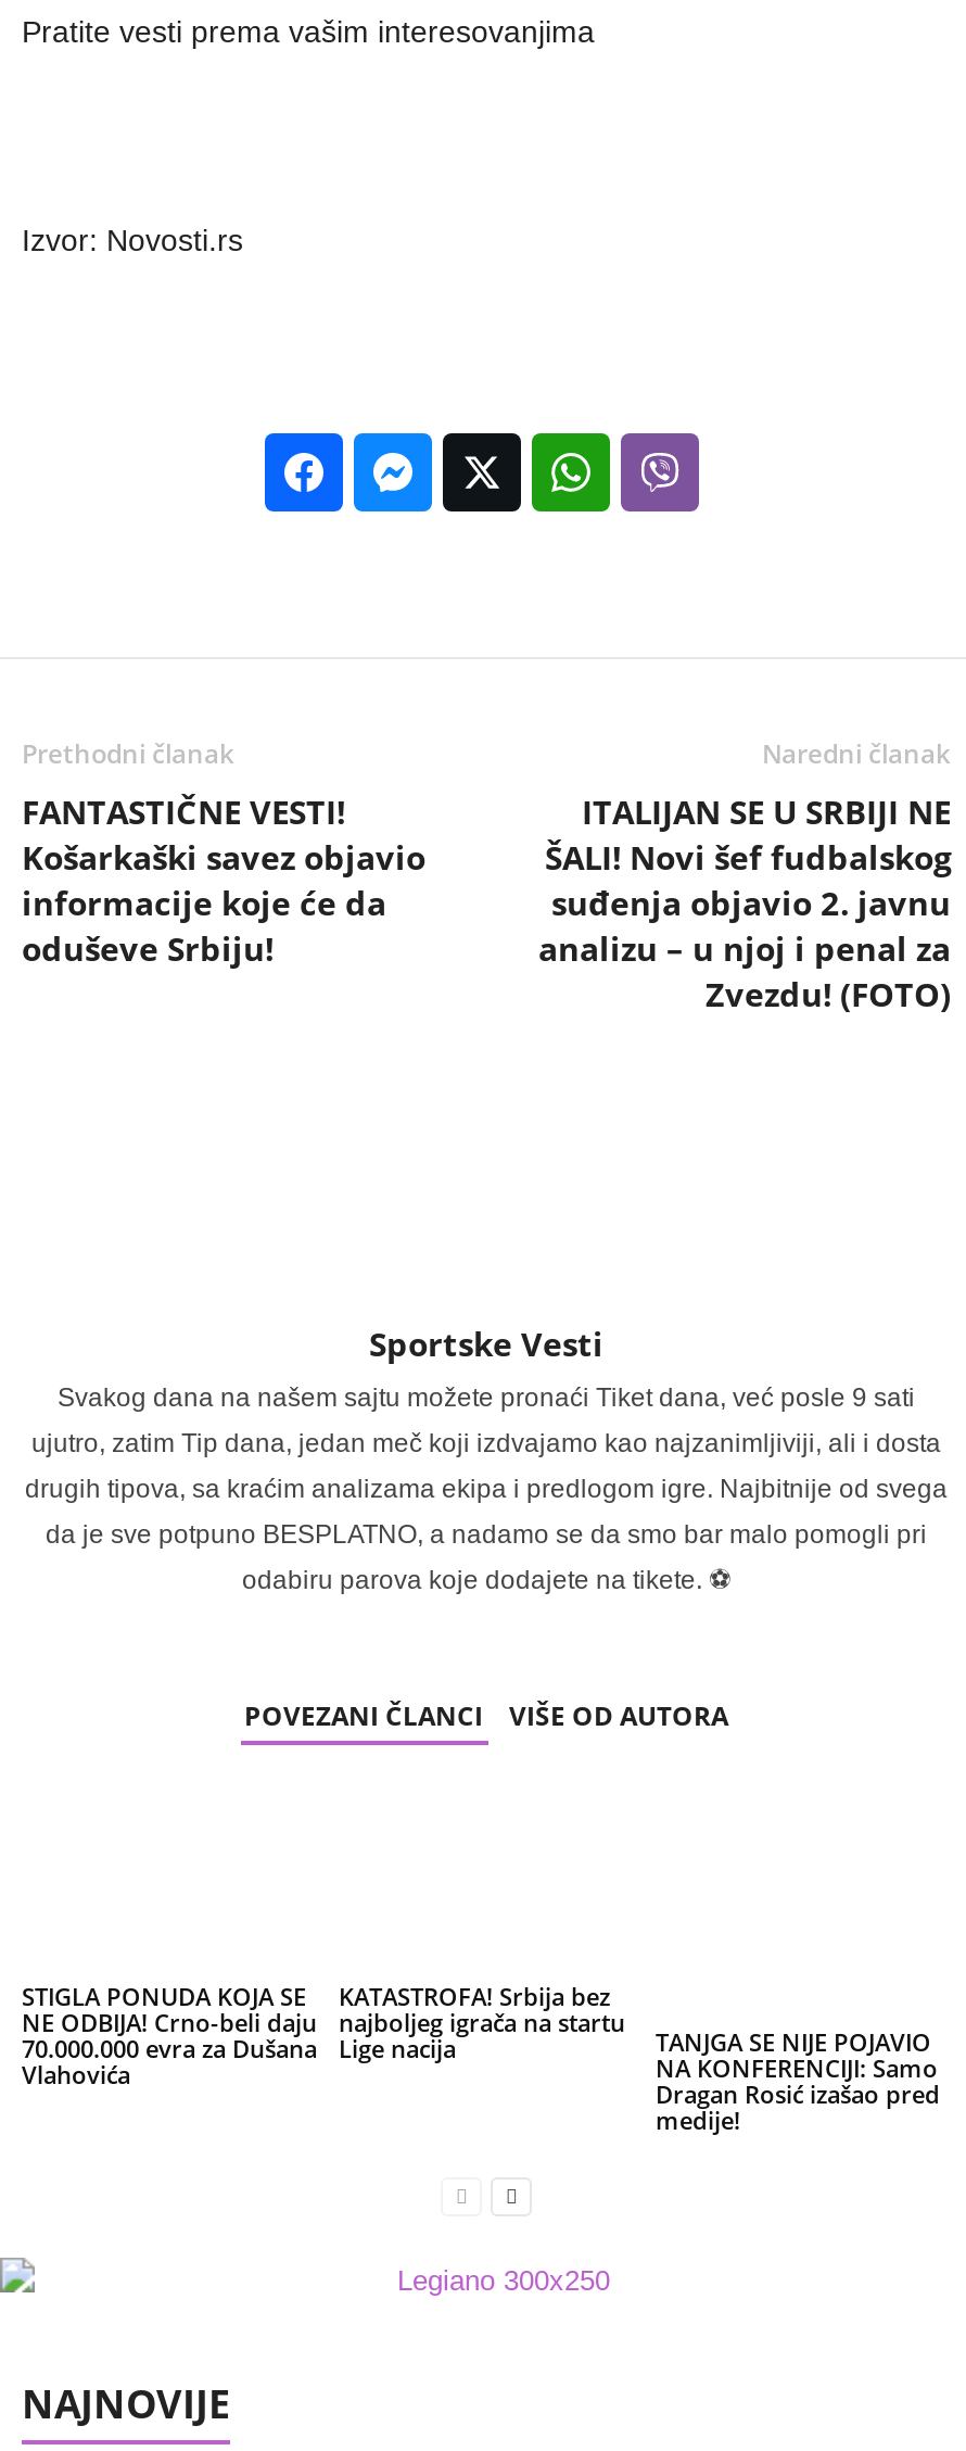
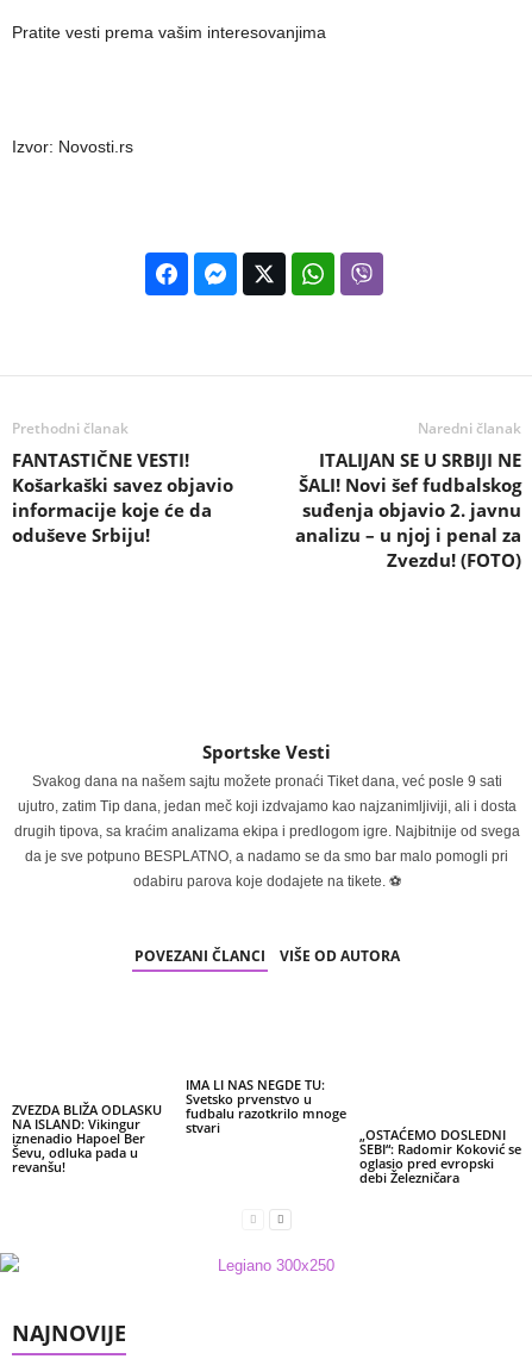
- STIGLA PONUDA KOJA SE
- NE ODBIJA! Crno-beli daju
- 70.000.000 evra za Dušana
- Vlahovića
+ ZVEZDA BLIŽA ODLASKU
+ NA ISLAND: Vikingur
+ iznenadio Hapoel Ber
+ Ševu, odluka pada u
+ revanšu!

- KATASTROFA! Srbija bez
- najboljeg igrača na startu
- Lige nacija
- TANJGA SE NIJE POJAVIO
- NA KONFERENCIJI: Samo
- Dragan Rosić izašao pred
- medije!
+ IMA LI NAS NEGDE TU:
+ Svetsko prvenstvo u
+ fudbalu razotkrilo mnoge
+ stvari
+ „OSTAĆEMO DOSLEDNI
+ SEBI“: Radomir Koković se
+ oglasio pred evropski
+ debi Železničara
